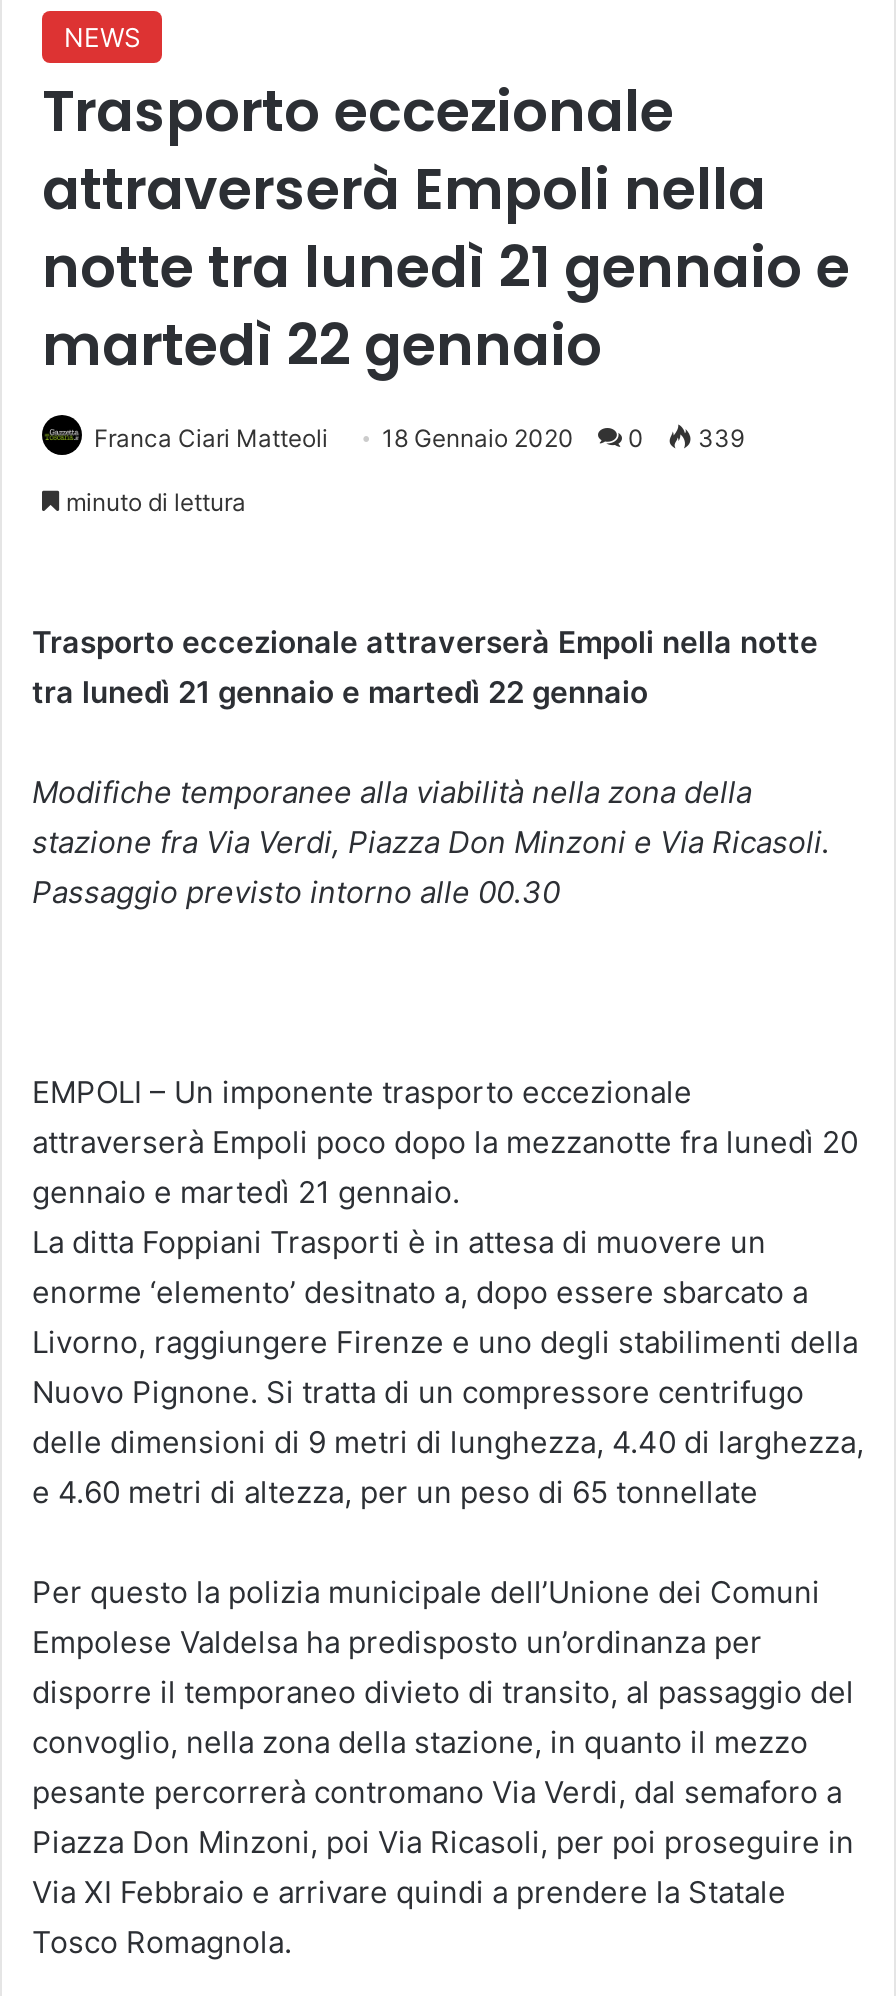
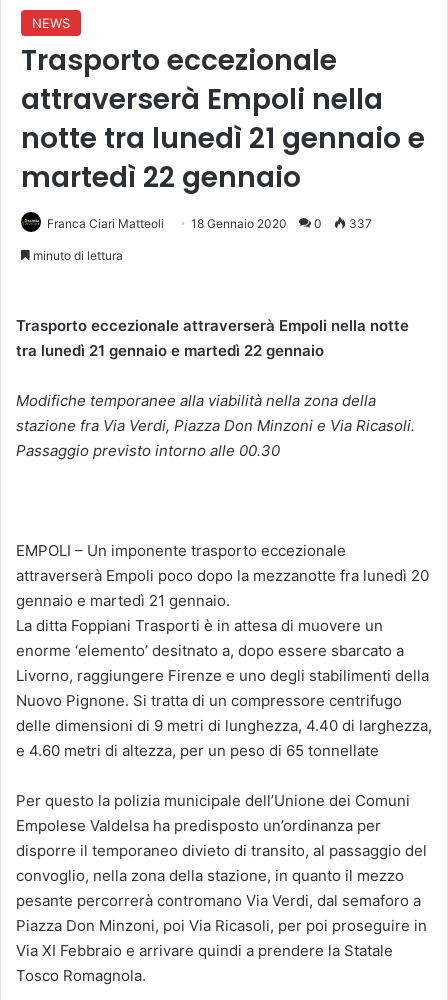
- Franca Ciari Matteoli 18 Gennaio 2020 0 339
+ Franca Ciari Matteoli 18 Gennaio 2020 0 337
